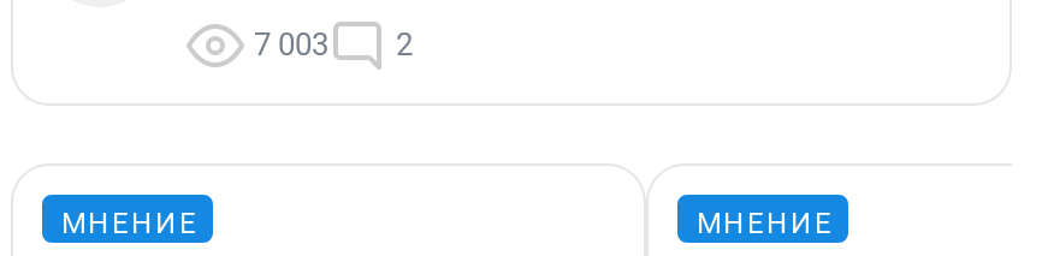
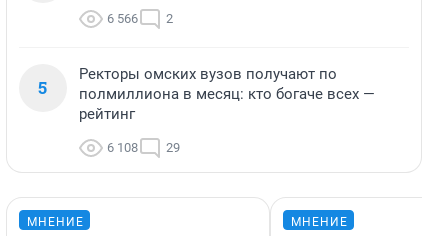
- 7 003 2
+ 6 566 2

+ 5

+ Ректоры омских вузов получают по
+ полмиллиона в месяц: кто богаче всех —
+ рейтинг
+ 6 108
+ 29
